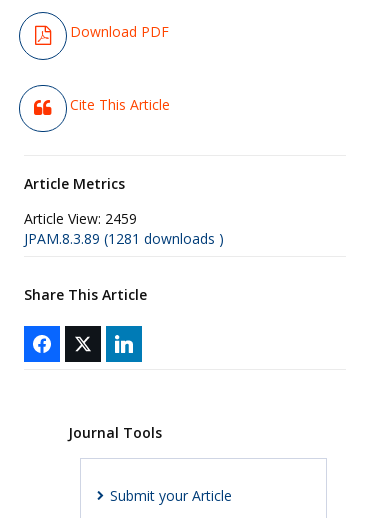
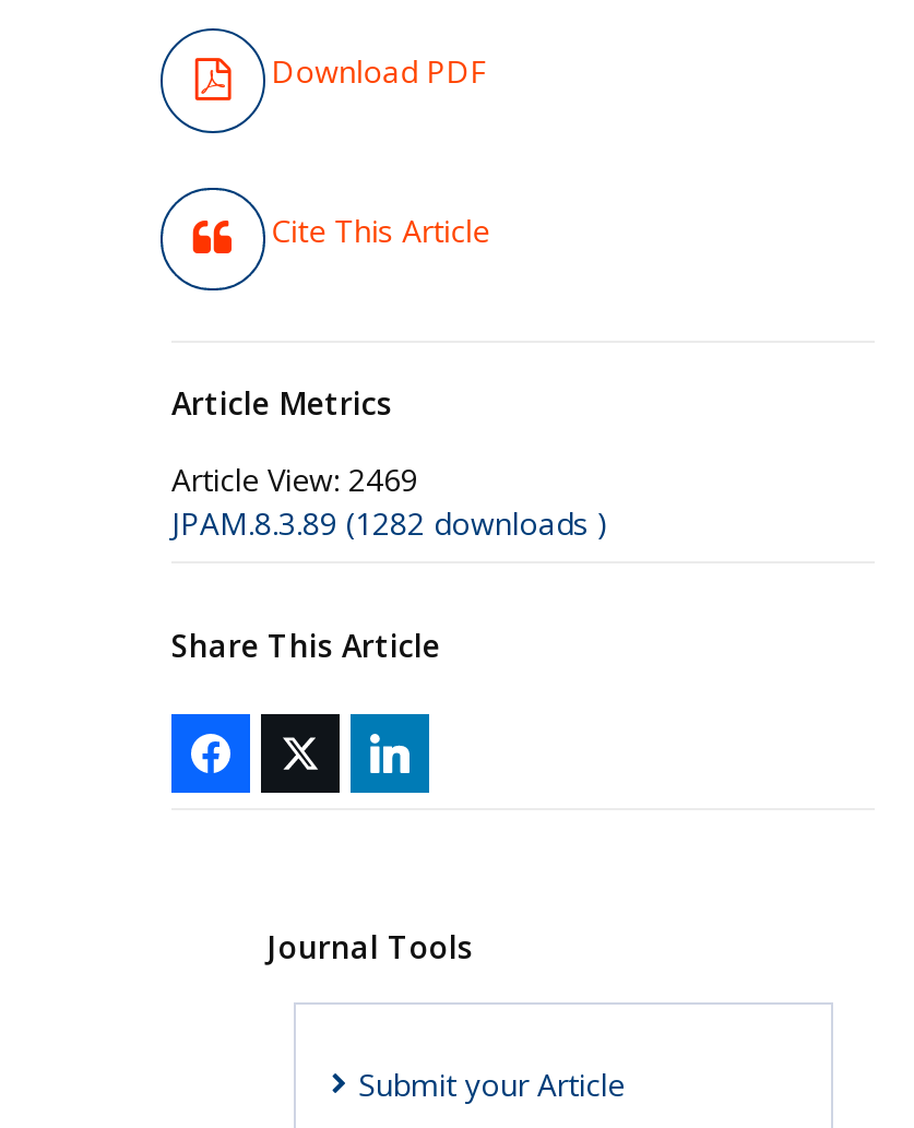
- Article View: 2459
+ Article View: 2469

- JPAM.8.3.89 (1281 downloads )
+ JPAM.8.3.89 (1282 downloads )
